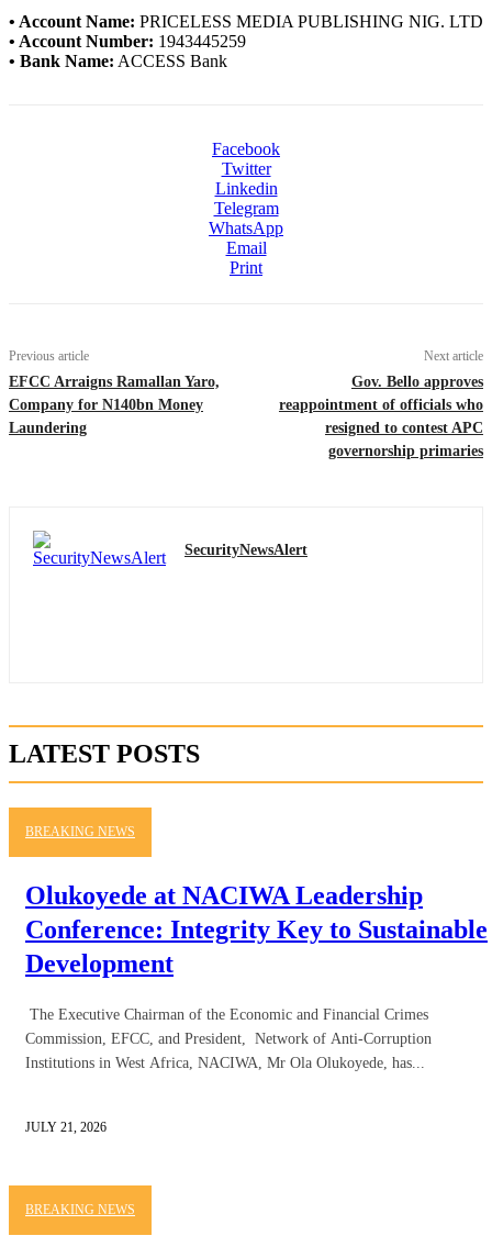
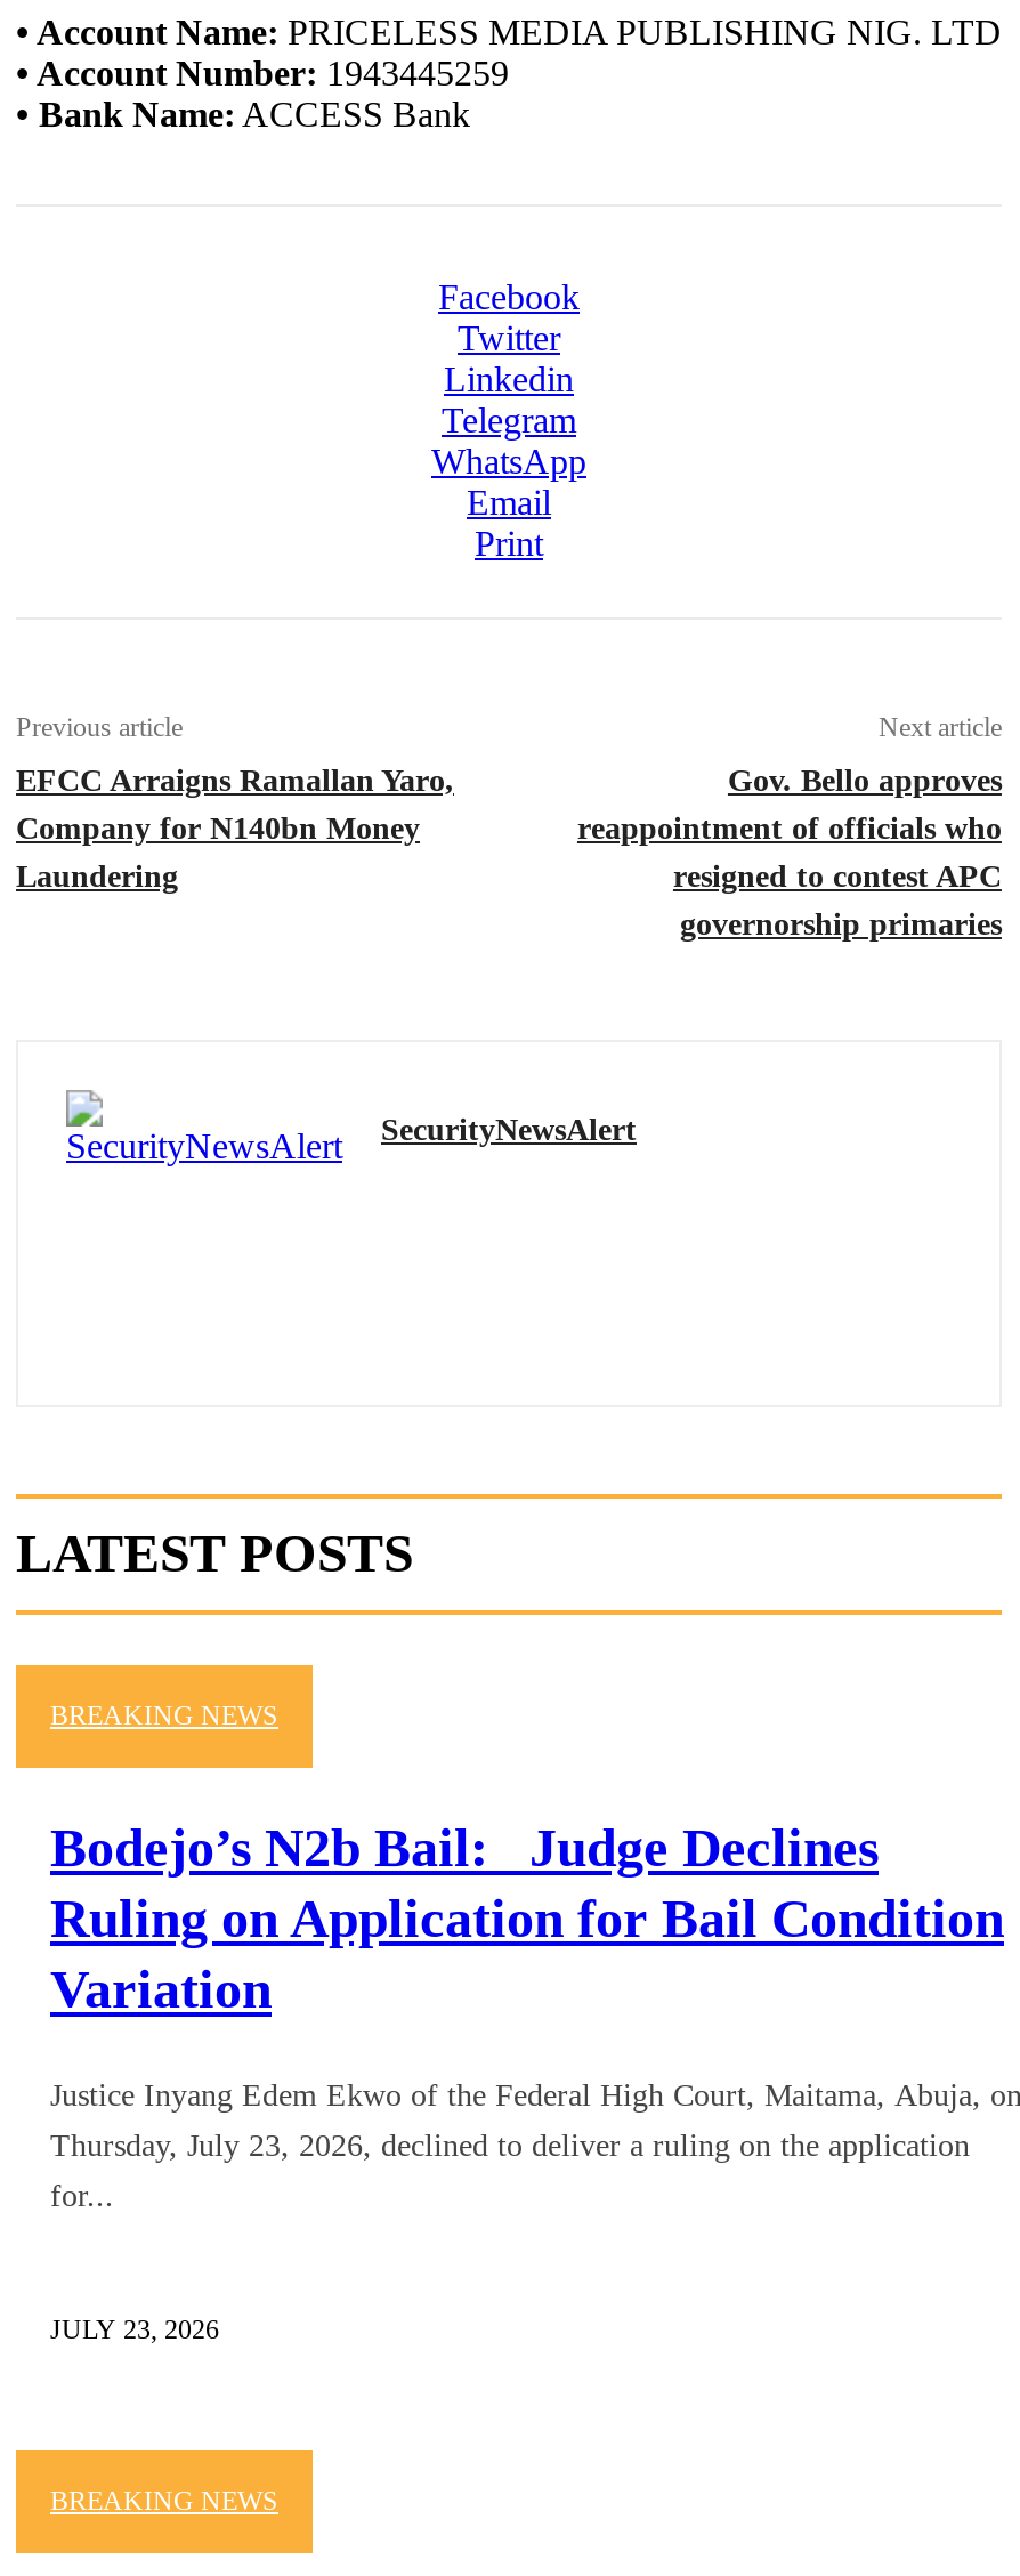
- Olukoyede at NACIWA Leadership
- Conference: Integrity Key to Sustainable
- Development
+ Bodejo’s N2b Bail: Judge Declines
+ Ruling on Application for Bail Condition
+ Variation

- The Executive Chairman of the Economic and Financial Crimes
+ Justice Inyang Edem Ekwo of the Federal High Court, Maitama, Abuja, on

- Commission, EFCC, and President, Network of Anti-Corruption
+ Thursday, July 23, 2026, declined to deliver a ruling on the application

- Institutions in West Africa, NACIWA, Mr Ola Olukoyede, has...
+ for...

- JULY 21, 2026
+ JULY 23, 2026
